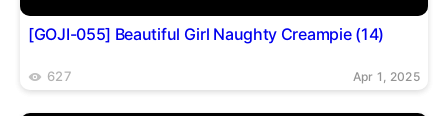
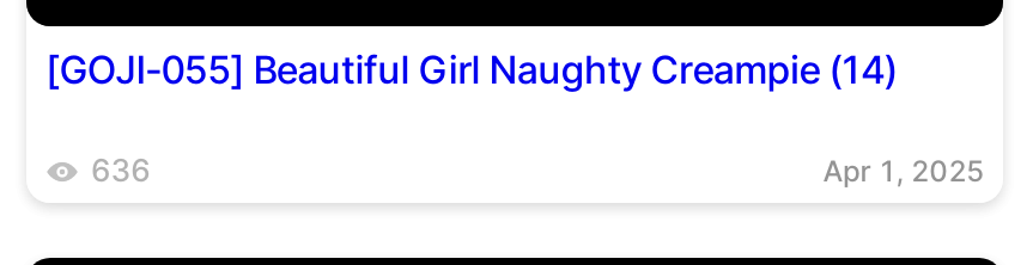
- 627
+ 636
